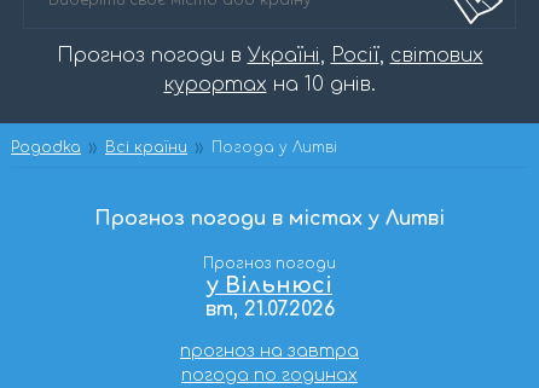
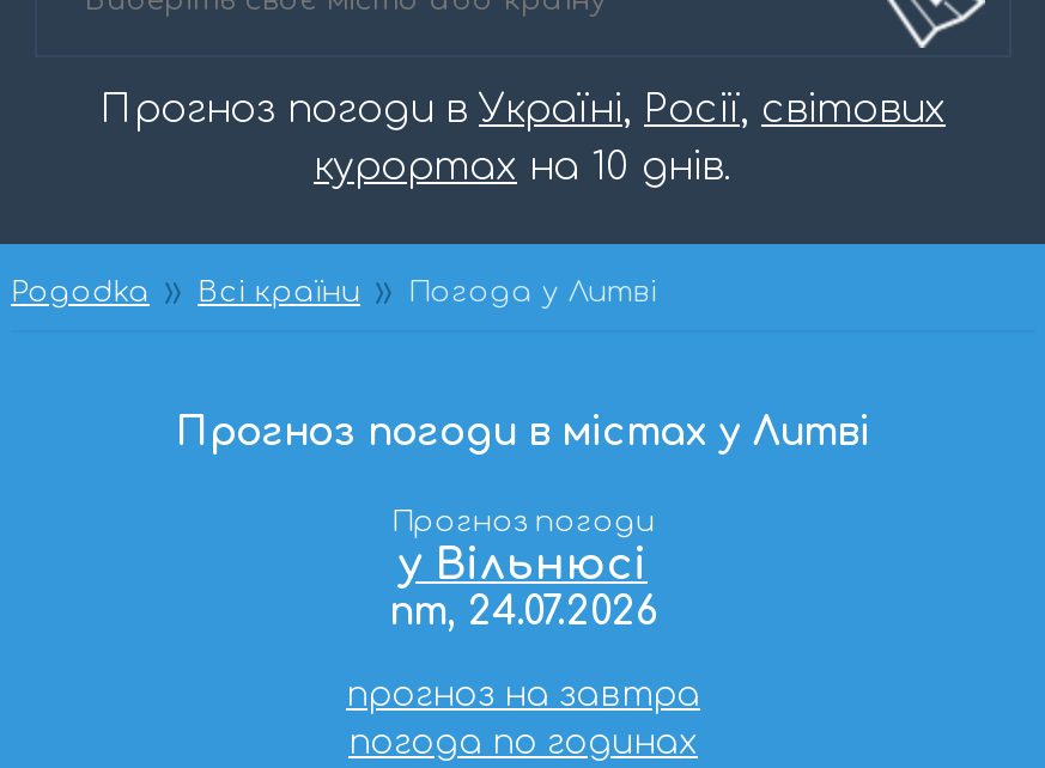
- вт, 21.07.2026
+ пт, 24.07.2026
